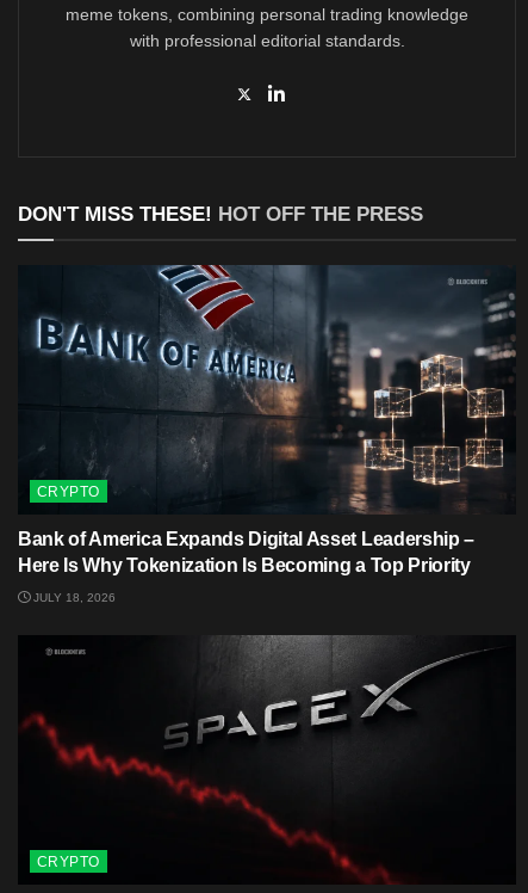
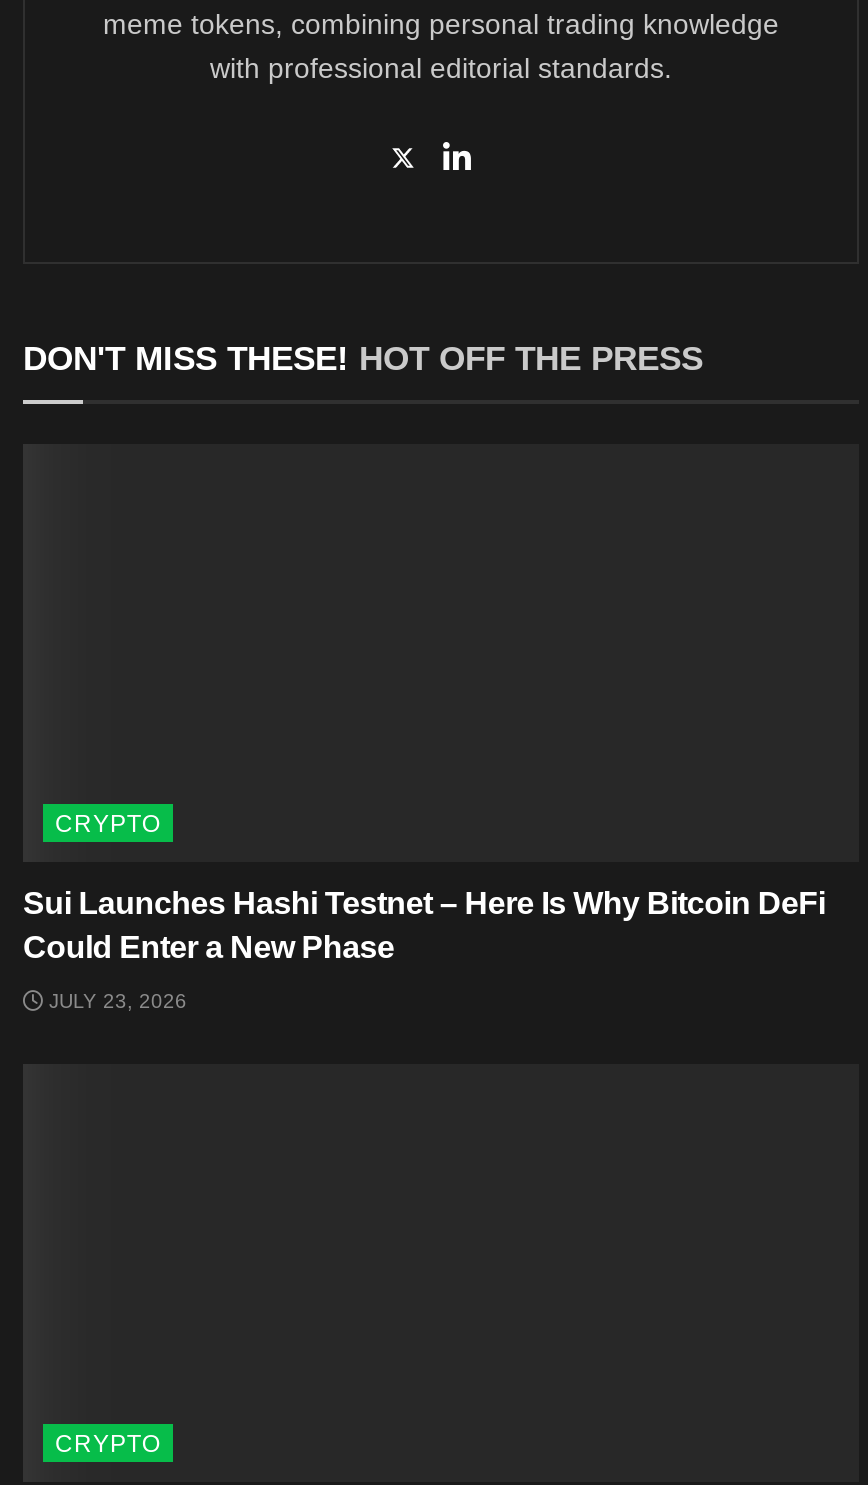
- [image]

- Bank of America Expands Digital Asset Leadership –
- Here Is Why Tokenization Is Becoming a Top Priority
+ Sui Launches Hashi Testnet – Here Is Why Bitcoin DeFi
+ Could Enter a New Phase

- JULY 18, 2026
+ JULY 23, 2026

- [image]
